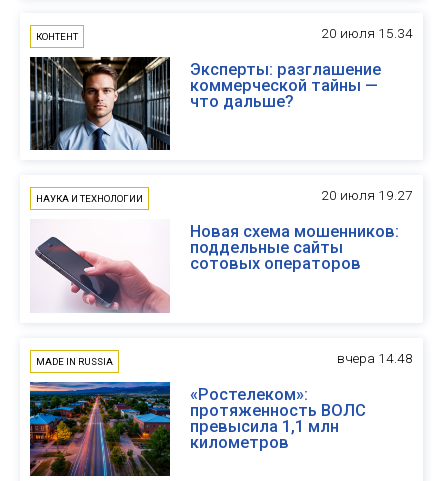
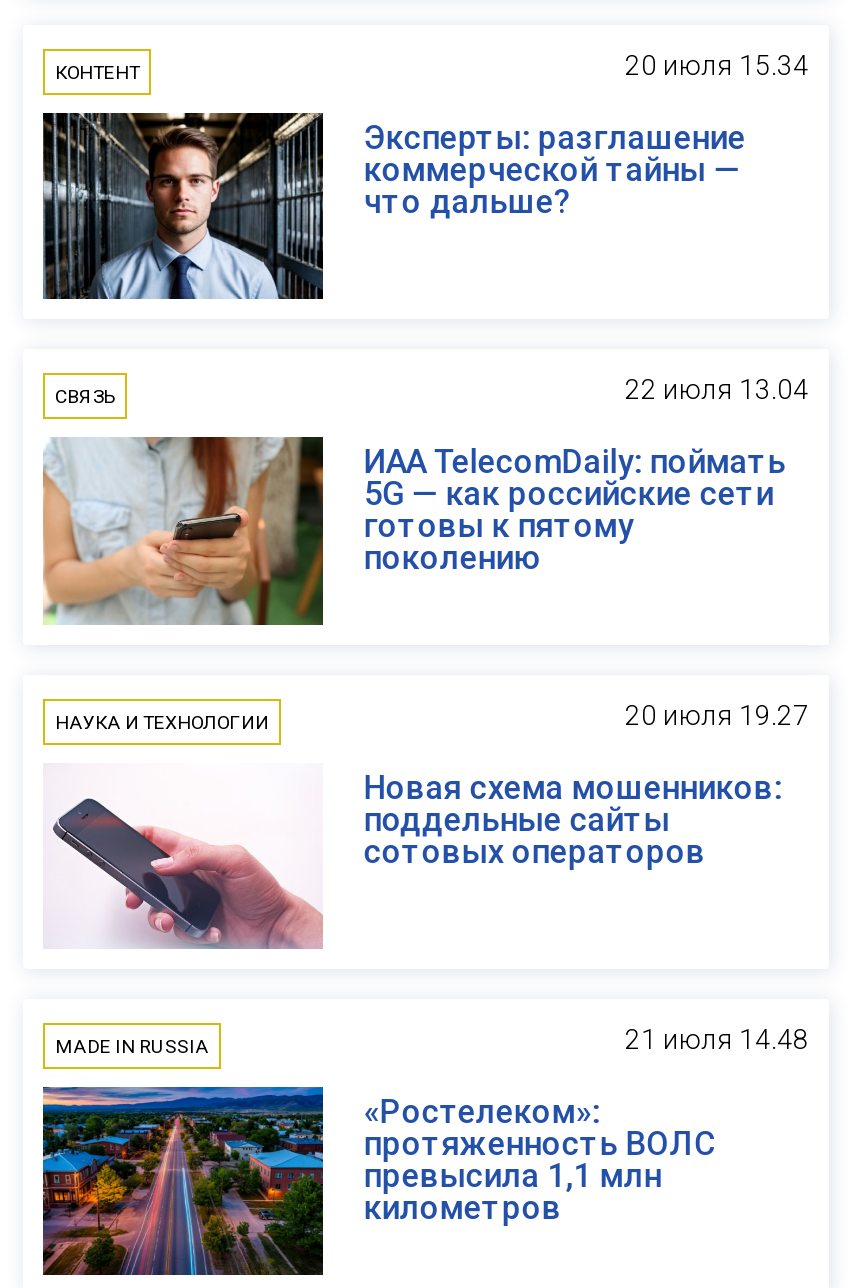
+ [image]
+ СВЯЗЬ
+ 22 июля 13.04
+ ИАА TelecomDaily: поймать
+ 5G — как российские сети
+ готовы к пятому
+ поколению

- вчера 14.48
+ 21 июля 14.48
